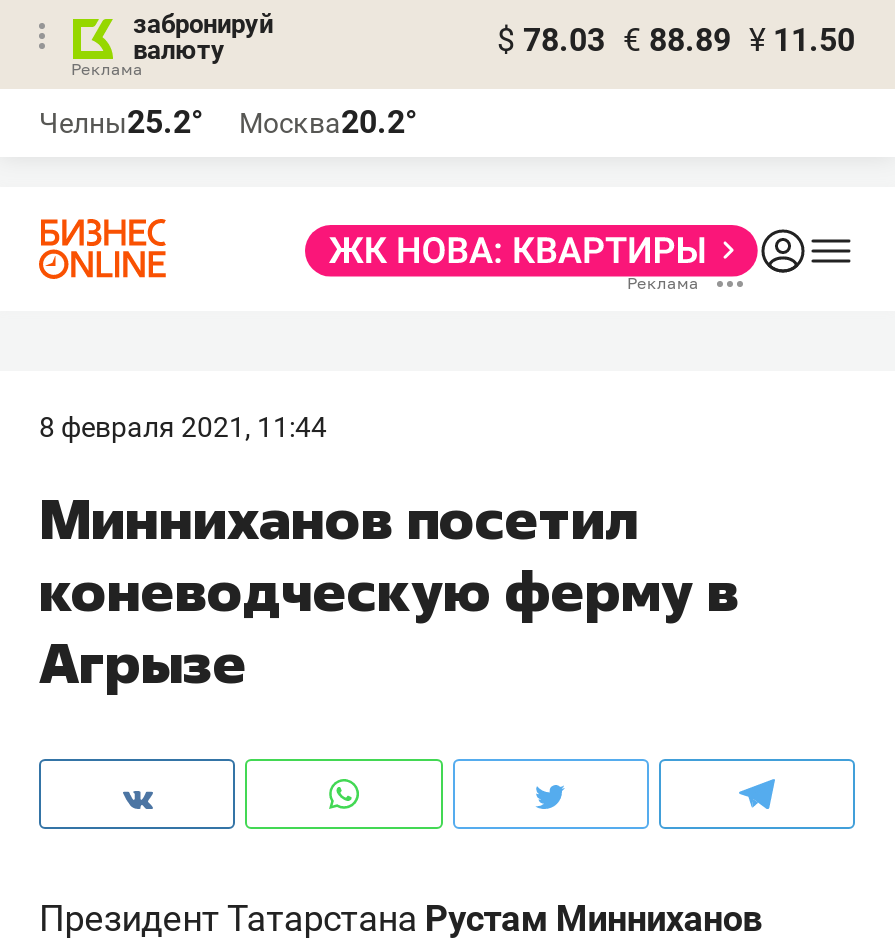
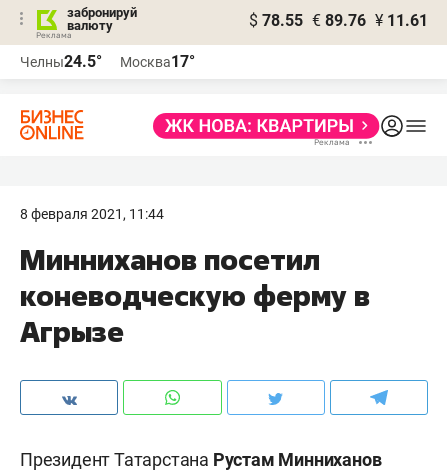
- $ 78.03 € 88.89 ¥ 11.50
+ $ 78.55 € 89.76 ¥ 11.61

- Челны25.2°
+ Челны24.5°

- Москва20.2°
+ Москва17°
